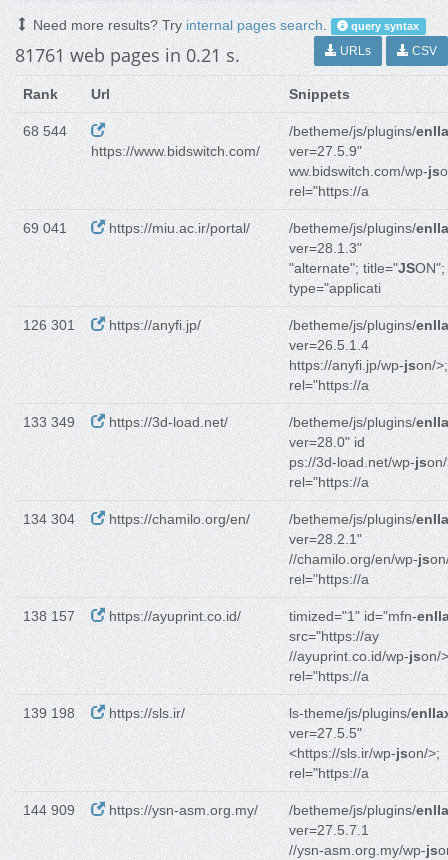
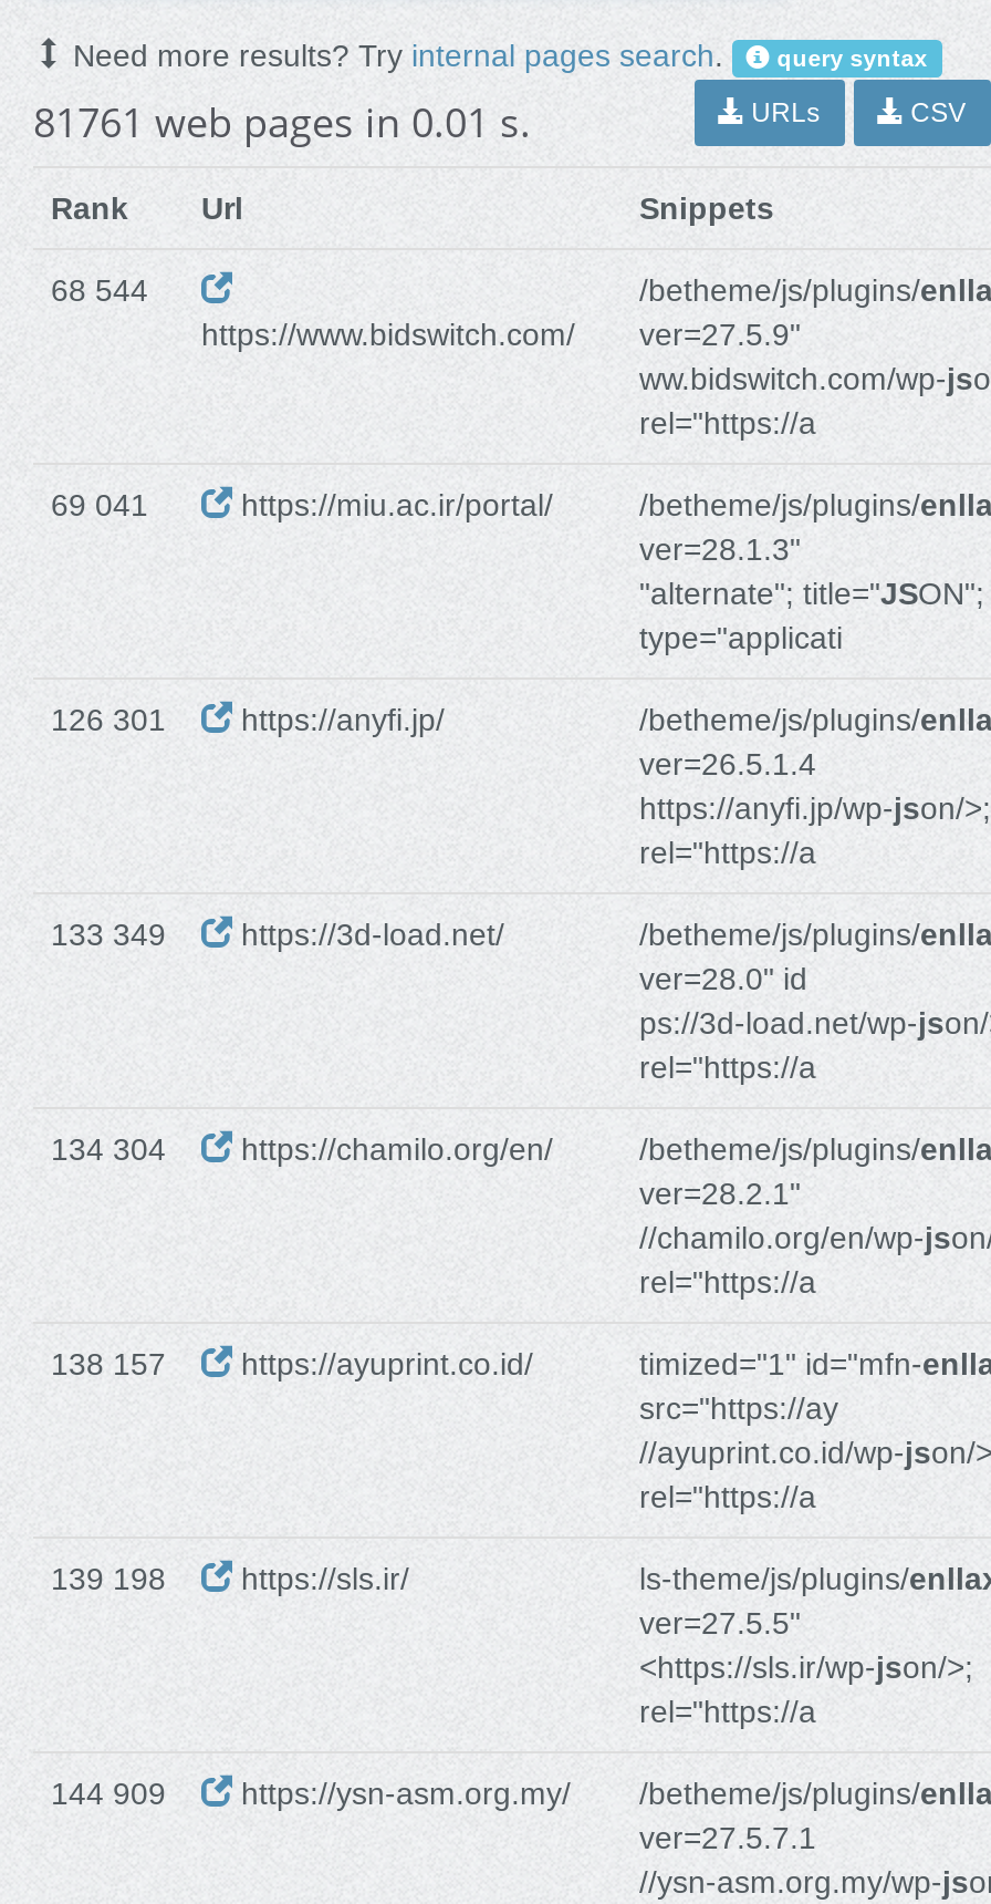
- 81761 web pages in 0.21 s.
+ 81761 web pages in 0.01 s.
